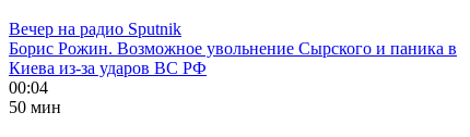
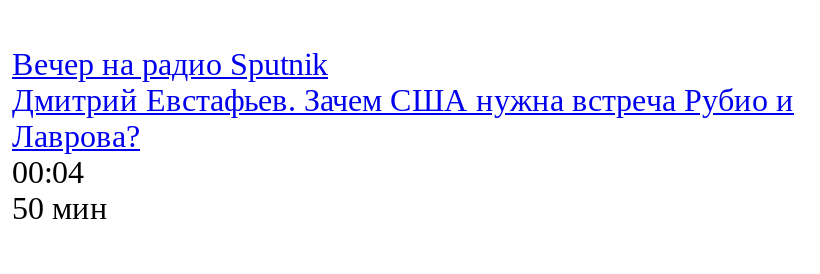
- Борис Рожин. Возможное увольнение Сырского и паника в
- Киева из-за ударов ВС РФ
+ Дмитрий Евстафьев. Зачем США нужна встреча Рубио и
+ Лаврова?
